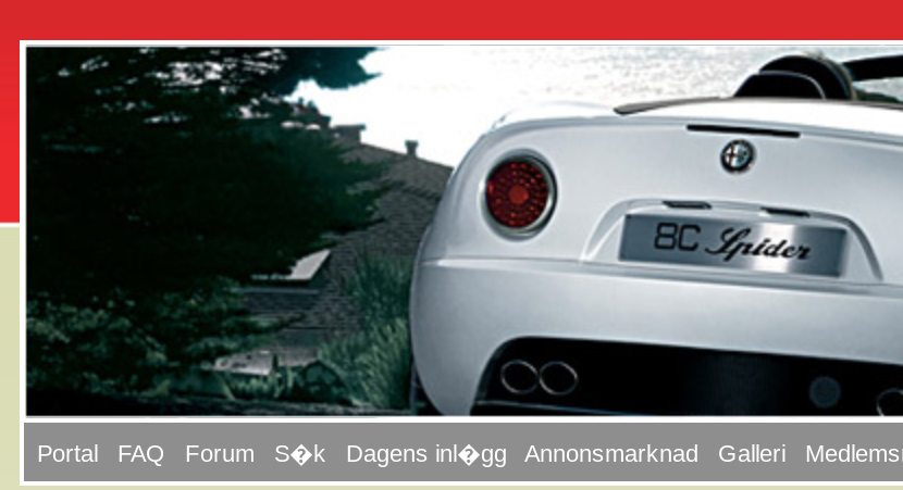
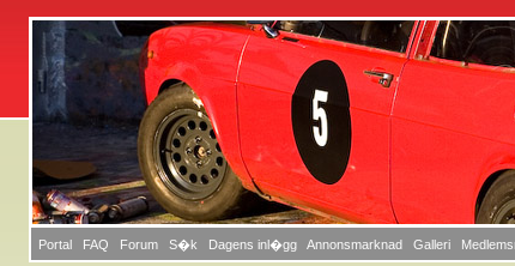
- [image]
+ [image]
